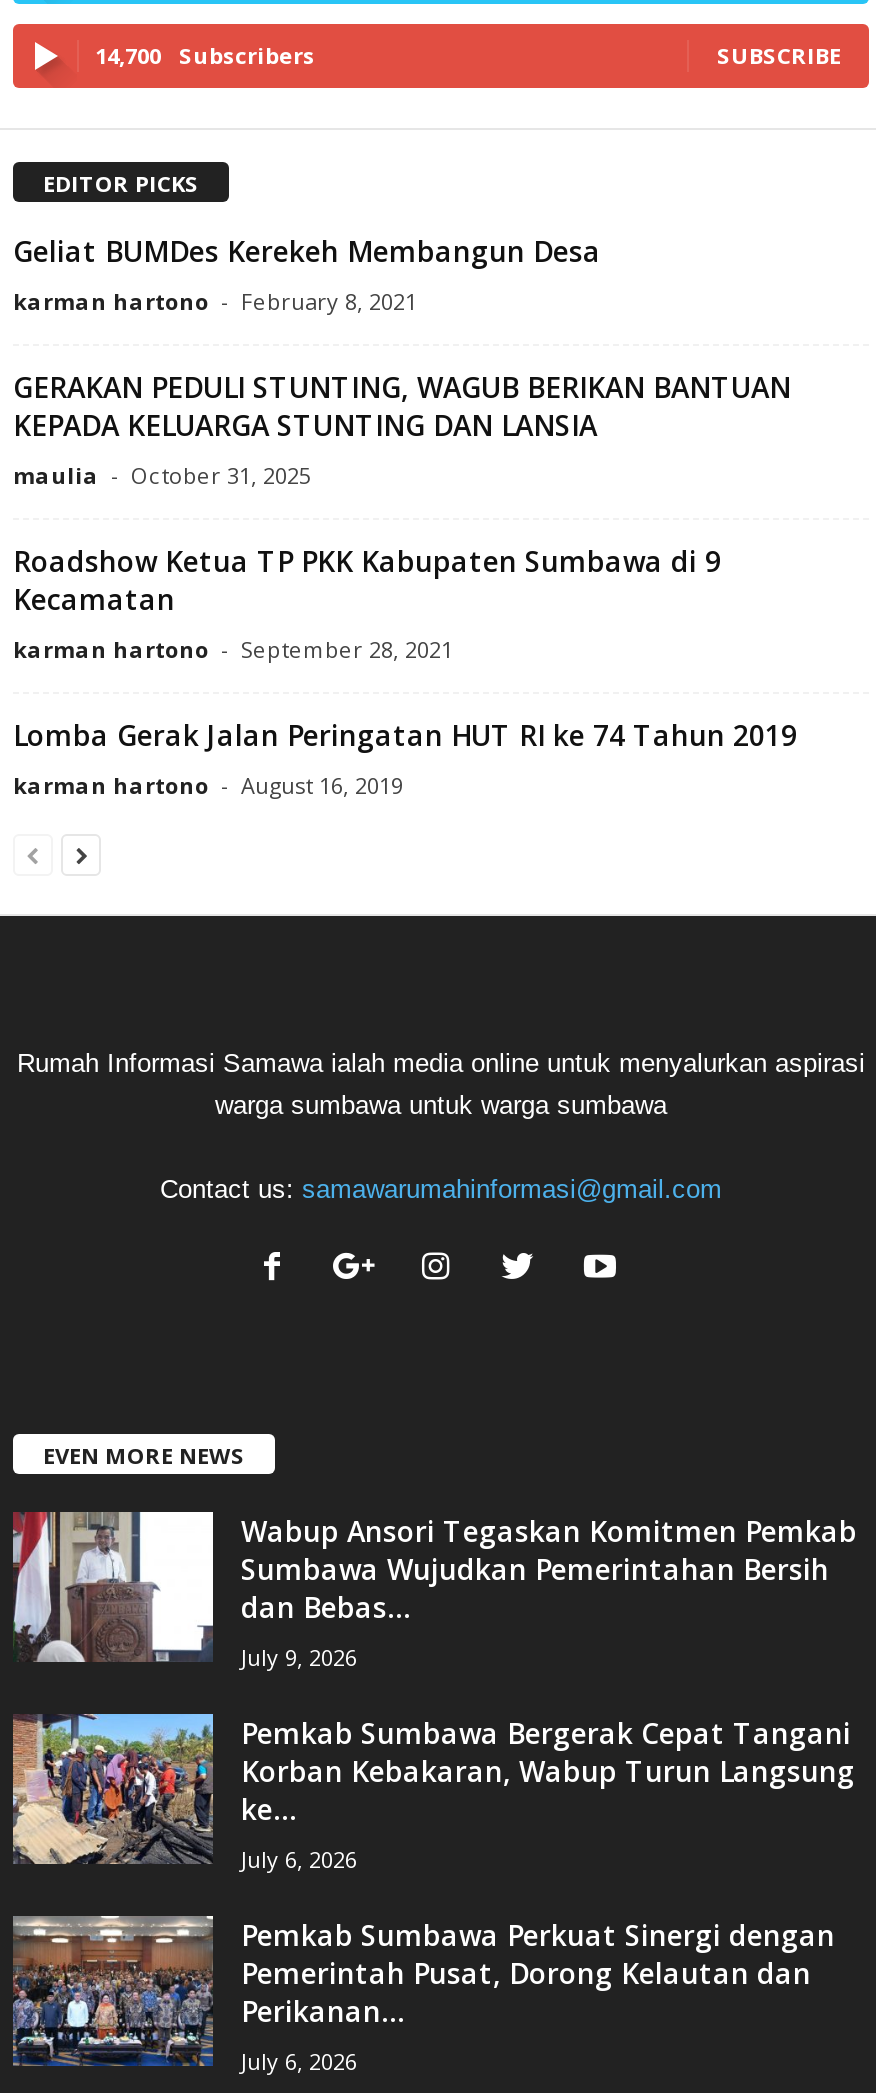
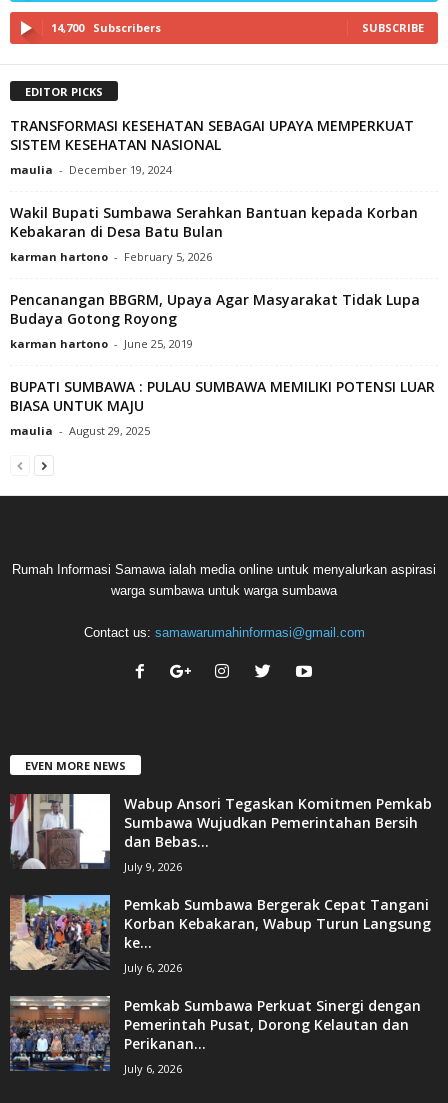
- Geliat BUMDes Kerekeh Membangun Desa
- karman hartono - February 8, 2021
+ TRANSFORMASI KESEHATAN SEBAGAI UPAYA MEMPERKUAT
+ SISTEM KESEHATAN NASIONAL
+ maulia - December 19, 2024

- GERAKAN PEDULI STUNTING, WAGUB BERIKAN BANTUAN
- KEPADA KELUARGA STUNTING DAN LANSIA
- maulia - October 31, 2025
+ Wakil Bupati Sumbawa Serahkan Bantuan kepada Korban
+ Kebakaran di Desa Batu Bulan
+ karman hartono - February 5, 2026

- Roadshow Ketua TP PKK Kabupaten Sumbawa di 9
- Kecamatan
- karman hartono - September 28, 2021
+ Pencanangan BBGRM, Upaya Agar Masyarakat Tidak Lupa
+ Budaya Gotong Royong
+ karman hartono - June 25, 2019

- Lomba Gerak Jalan Peringatan HUT RI ke 74 Tahun 2019
- karman hartono - August 16, 2019
+ BUPATI SUMBAWA : PULAU SUMBAWA MEMILIKI POTENSI LUAR
+ BIASA UNTUK MAJU
+ maulia - August 29, 2025
